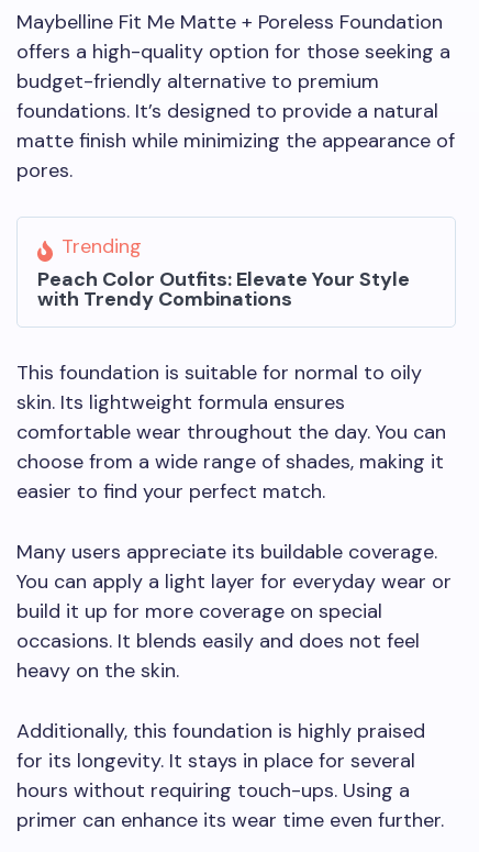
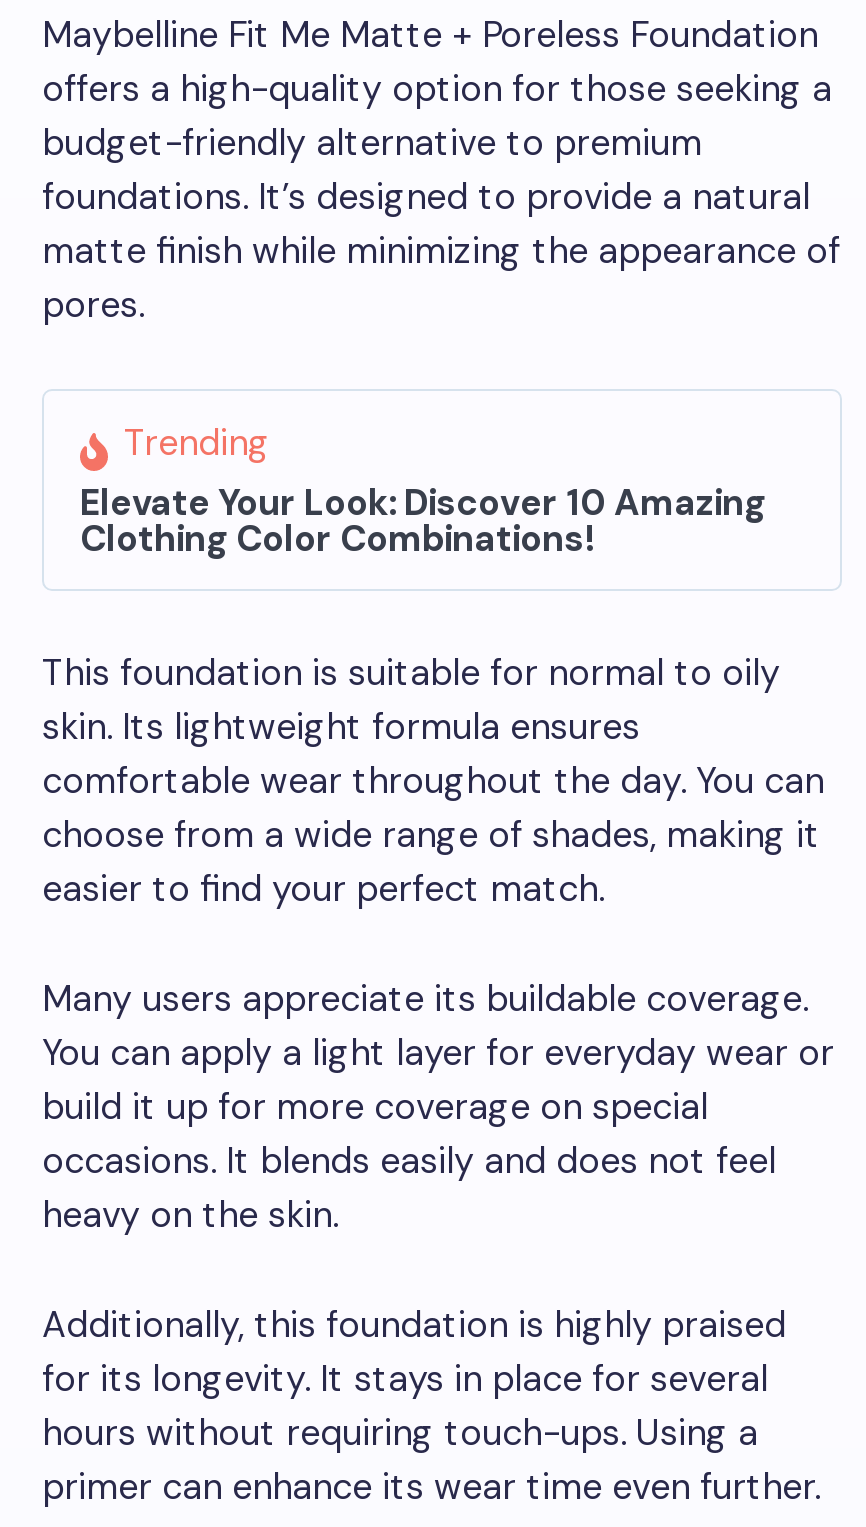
- Peach Color Outfits: Elevate Your Style
- with Trendy Combinations
+ Elevate Your Look: Discover 10 Amazing
+ Clothing Color Combinations!
